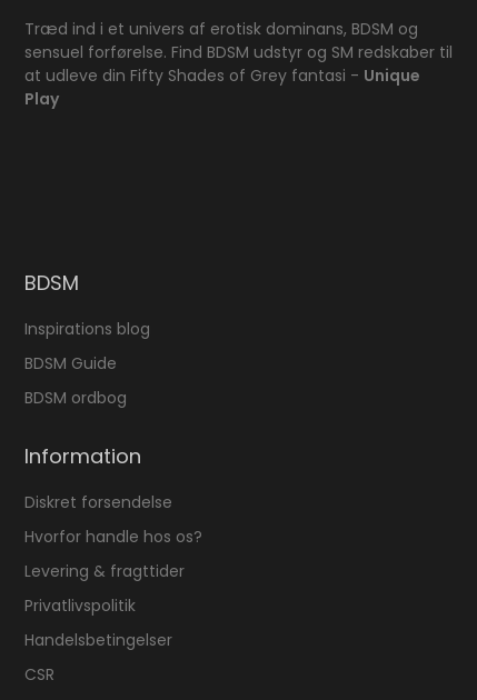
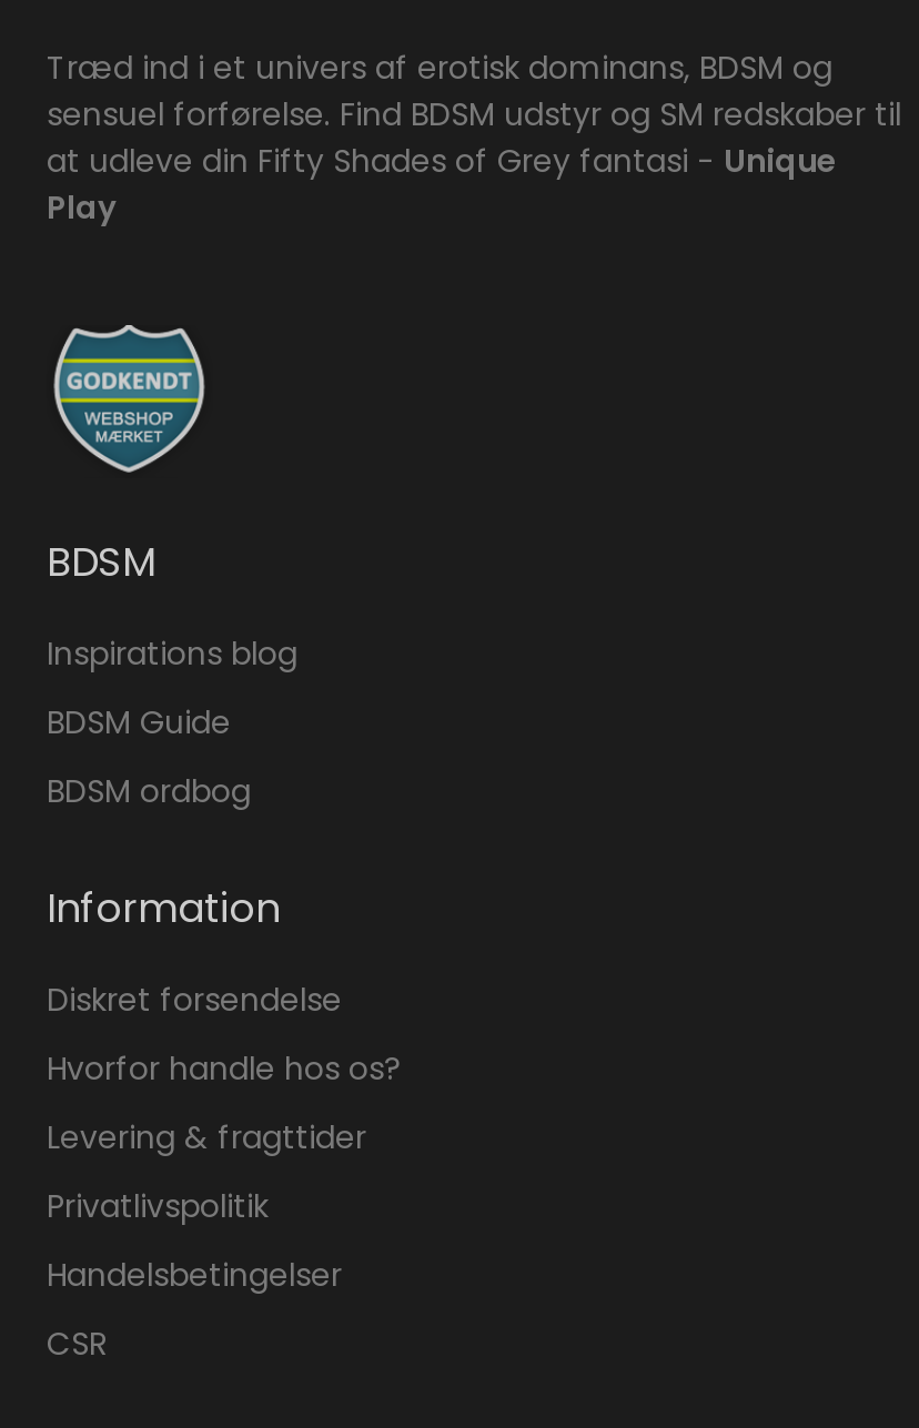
+ [image]
